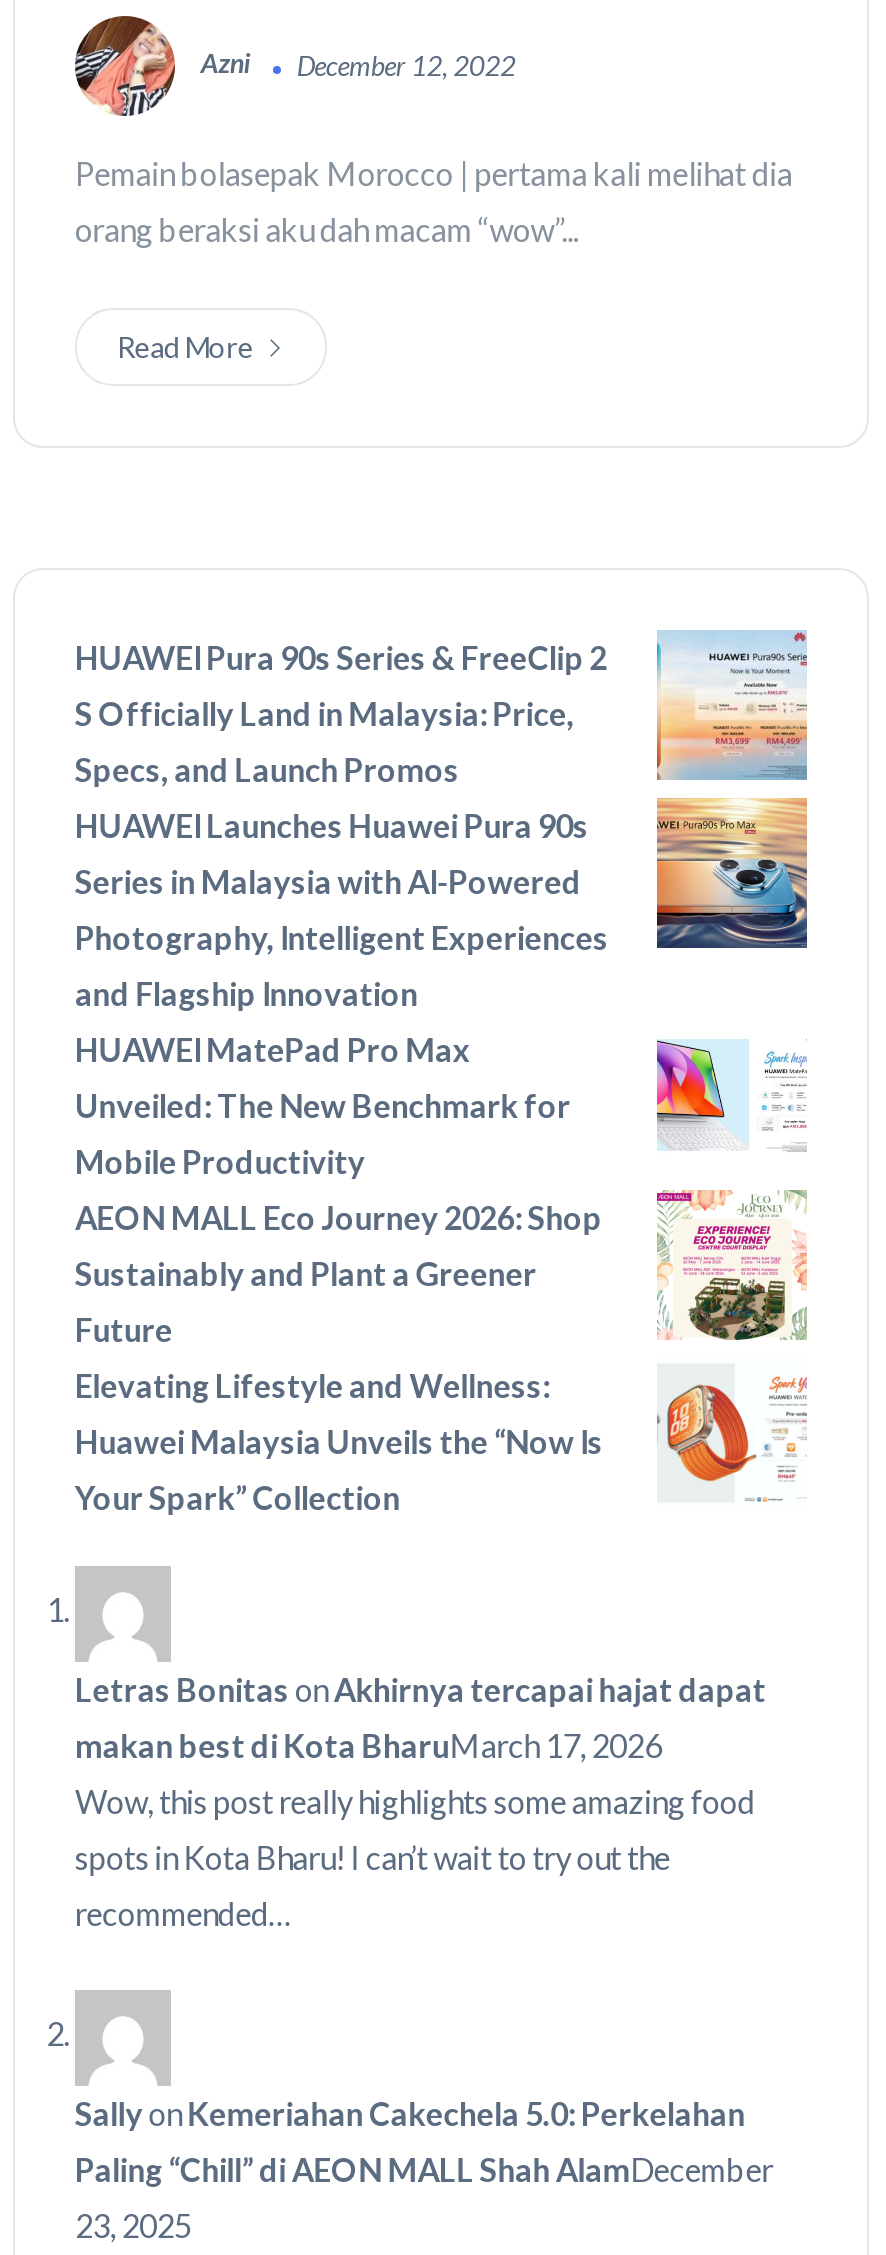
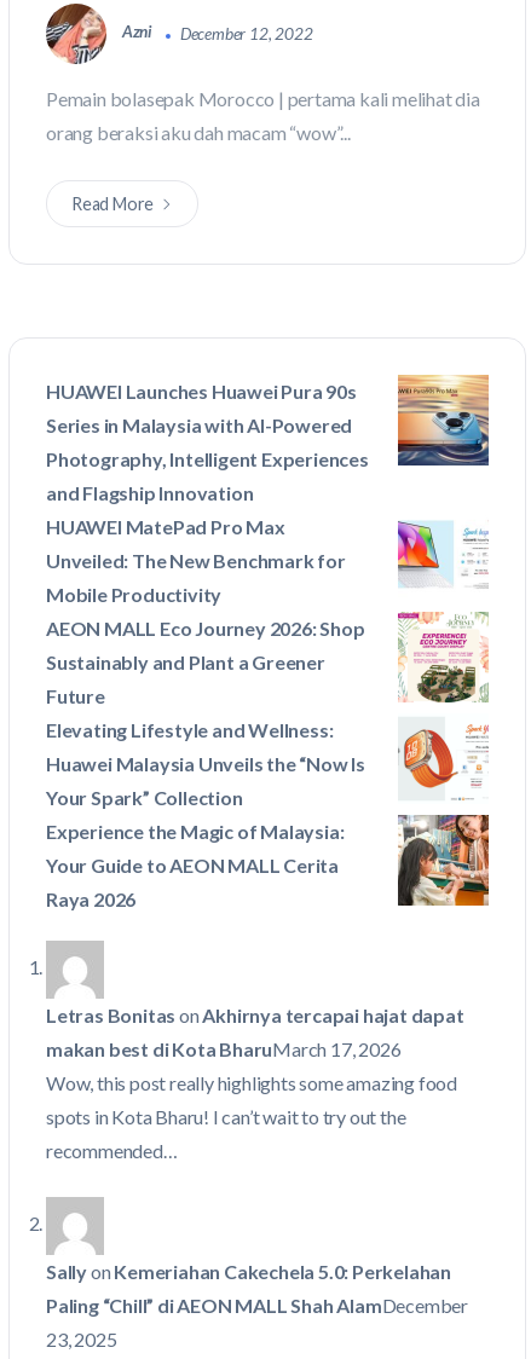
- [image]
- HUAWEI Pura 90s Series & FreeClip 2
- S Officially Land in Malaysia: Price,
- Specs, and Launch Promos

moved up: [image] | HUAWEI Launches Huawei Pura 90s | Series in Malaysia with AI-Powered | ... | Huawei Malaysia Unveils the “Now Is | Your Spark” Collection

+ Experience the Magic of Malaysia:
+ Your Guide to AEON MALL Cerita
+ Raya 2026

+ [image]
